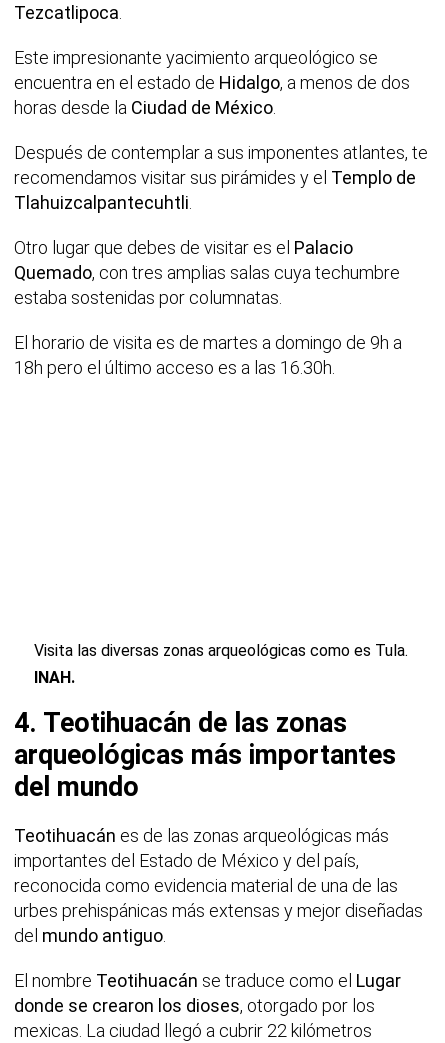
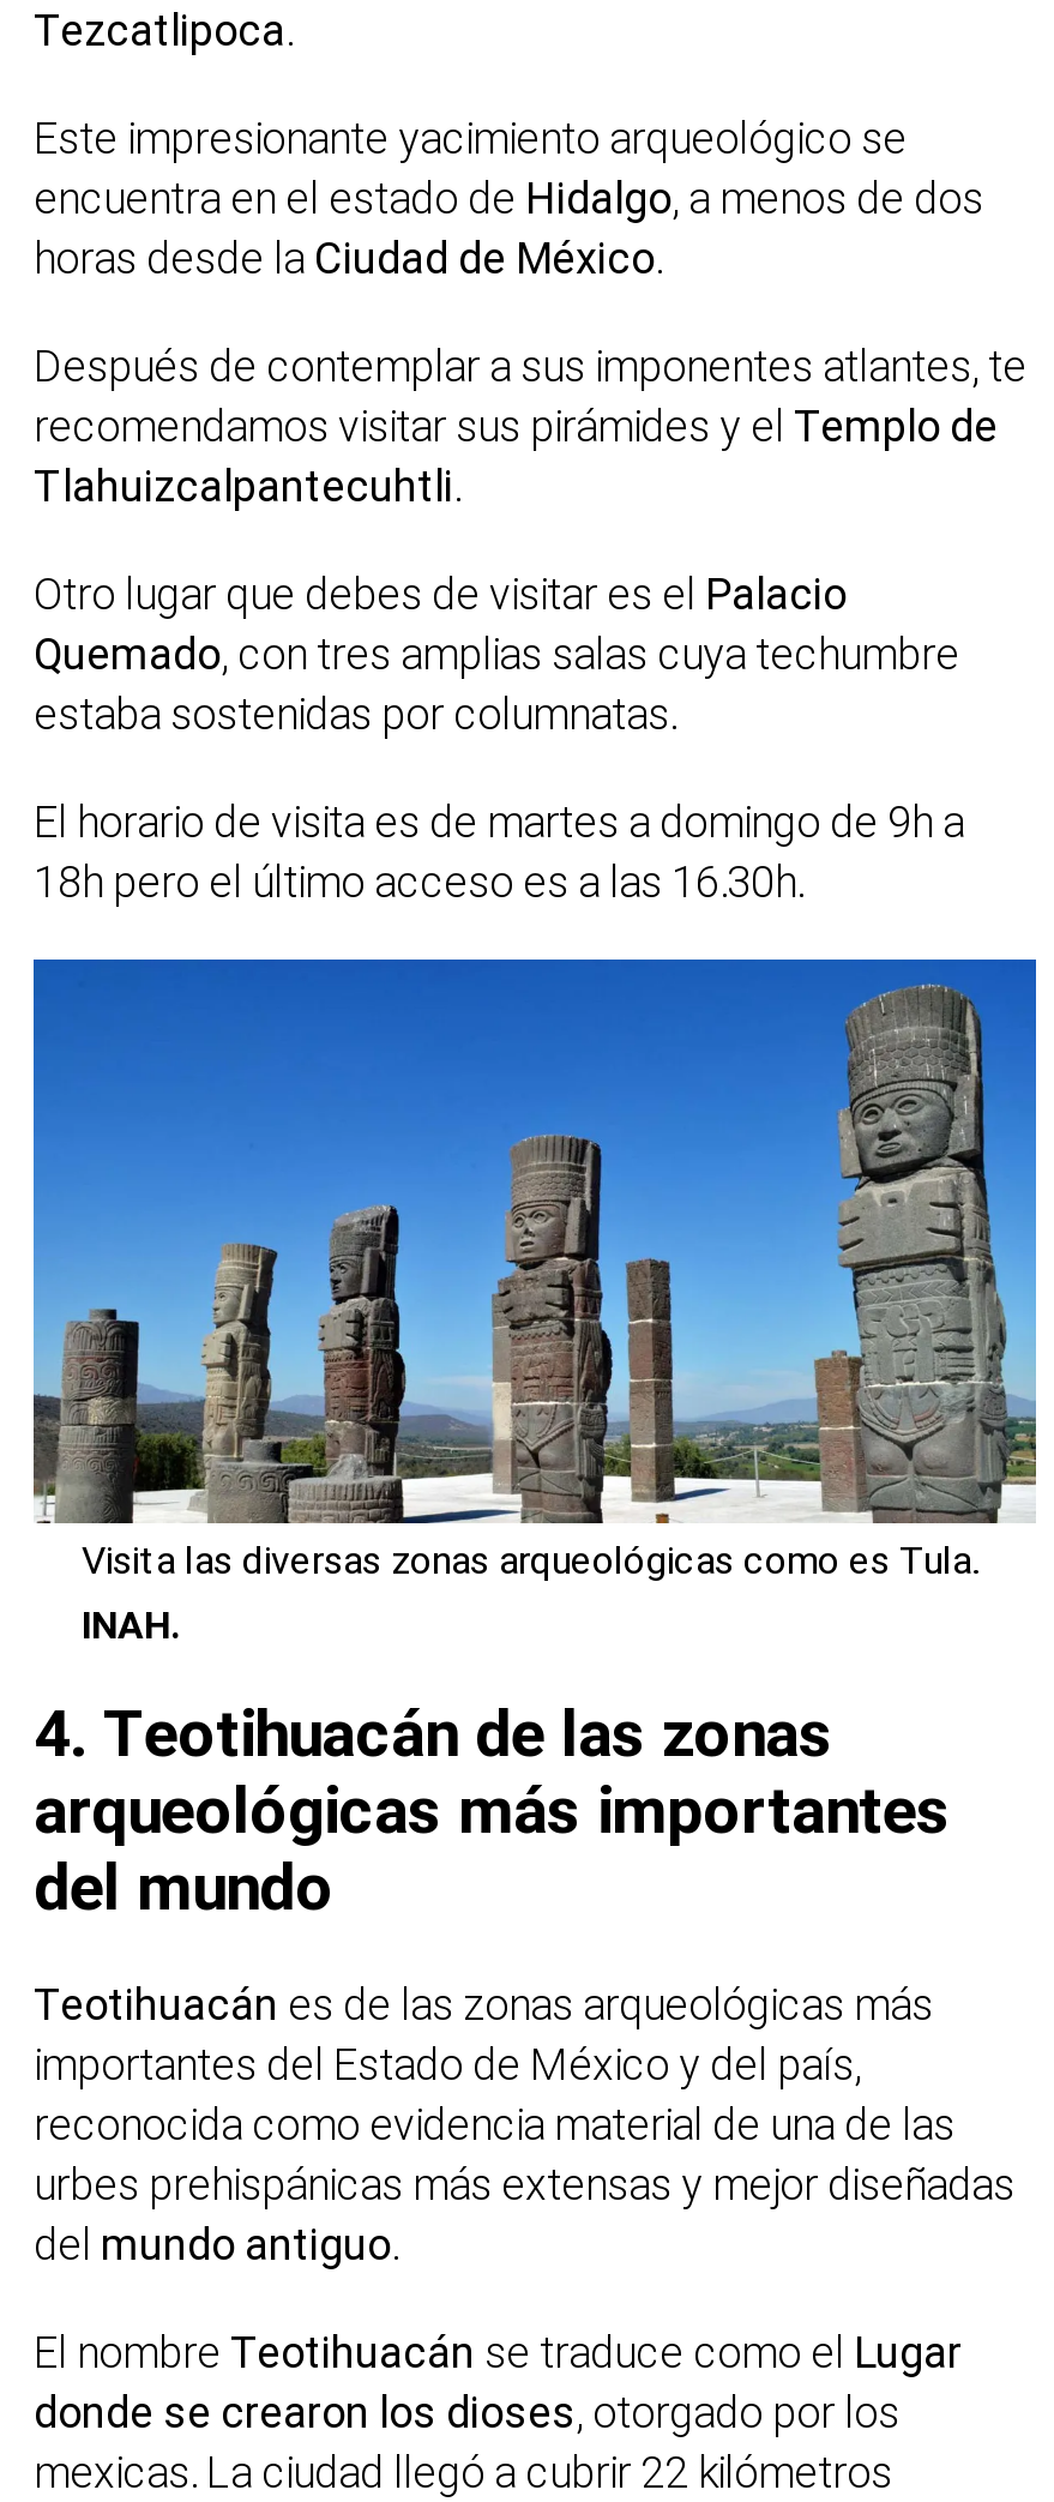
+ [image]
